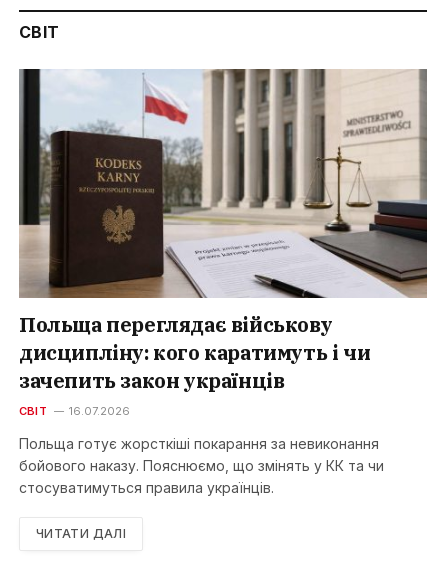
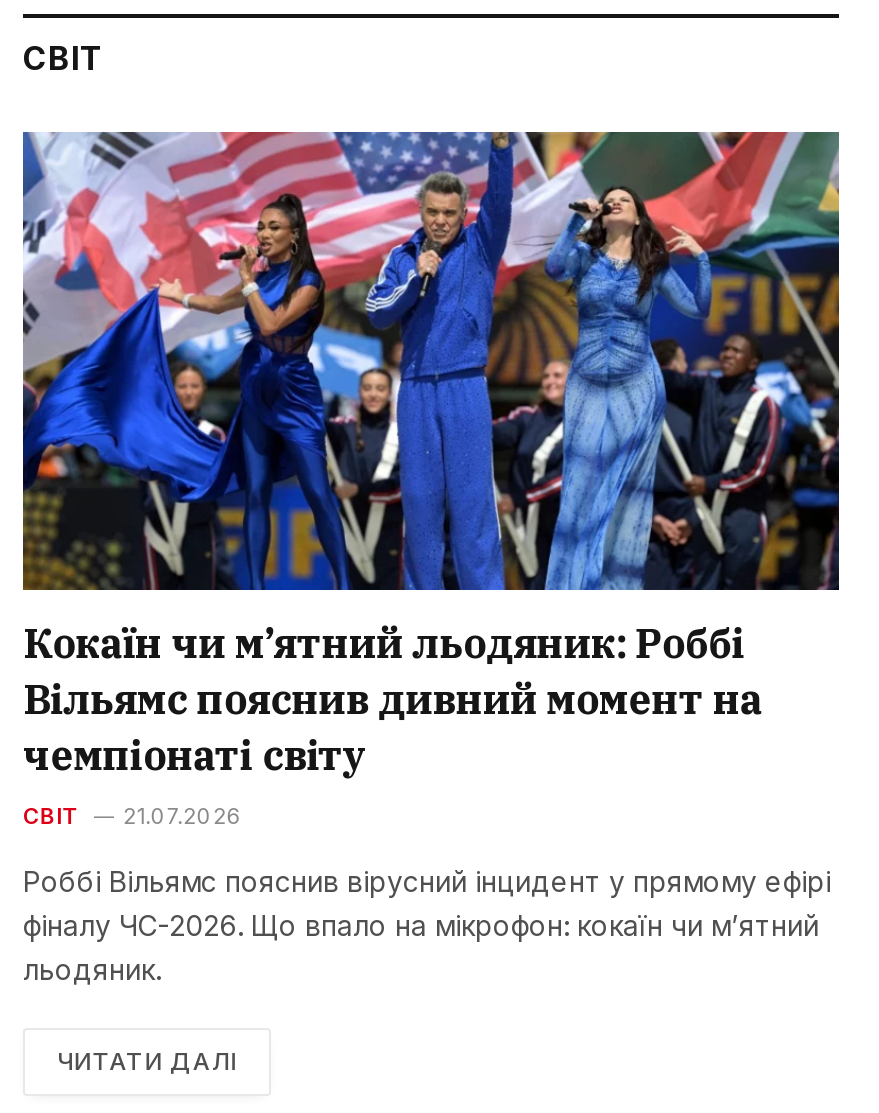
- [image]
- Польща переглядає військову
- дисципліну: кого каратимуть і чи
- зачепить закон українців
+ [image]
+ Кокаїн чи м’ятний льодяник: Роббі
+ Вільямс пояснив дивний момент на
+ чемпіонаті світу

- СВІТ 16.07.2026
+ СВІТ 21.07.2026

- Польща готує жорсткіші покарання за невиконання
- бойового наказу. Пояснюємо, що змінять у КК та чи
- стосуватимуться правила українців.
+ Роббі Вільямс пояснив вірусний інцидент у прямому ефірі
+ фіналу ЧС-2026. Що впало на мікрофон: кокаїн чи м’ятний
+ льодяник.
